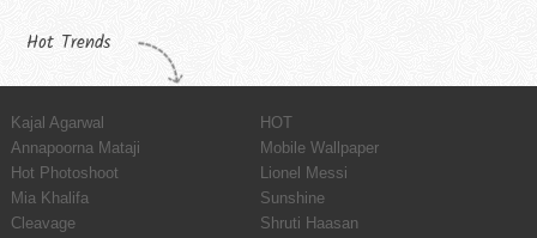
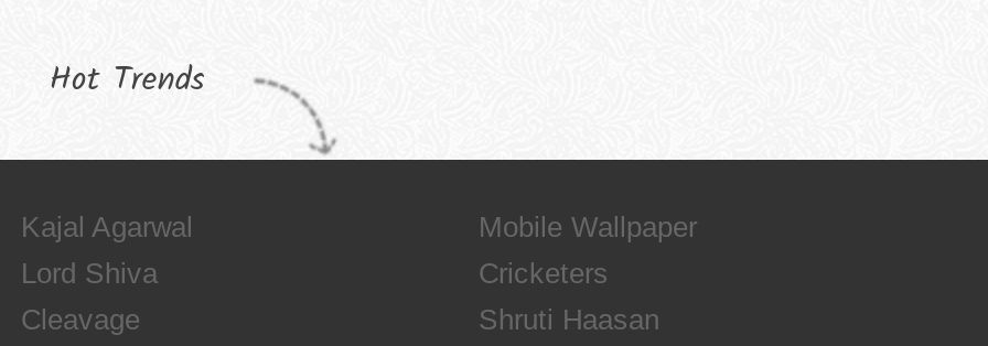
- HOT
- Annapoorna Mataji

- Hot Photoshoot
- Lionel Messi
- Mia Khalifa
- Sunshine
+ Lord Shiva
+ Cricketers
